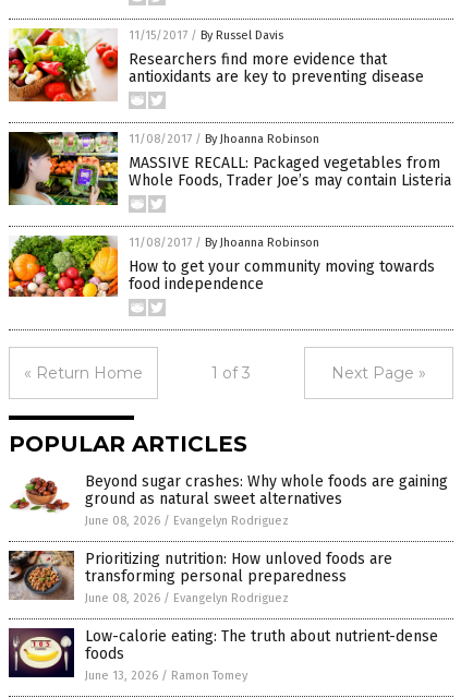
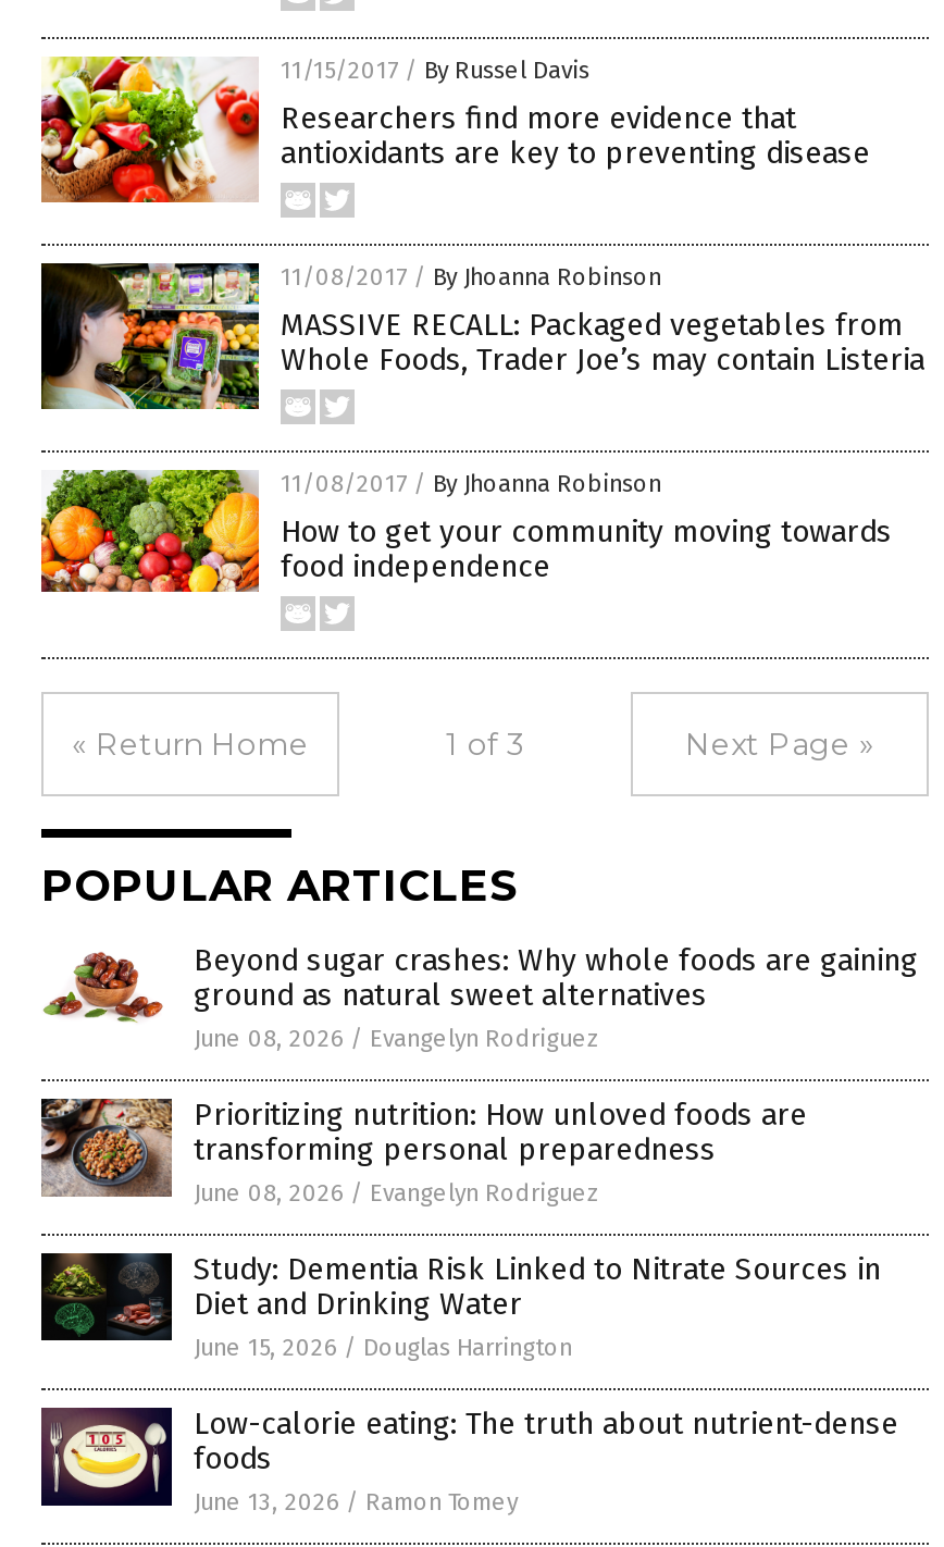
+ [image]
+ Study: Dementia Risk Linked to Nitrate Sources in
+ Diet and Drinking Water
+ June 15, 2026 / Douglas Harrington
